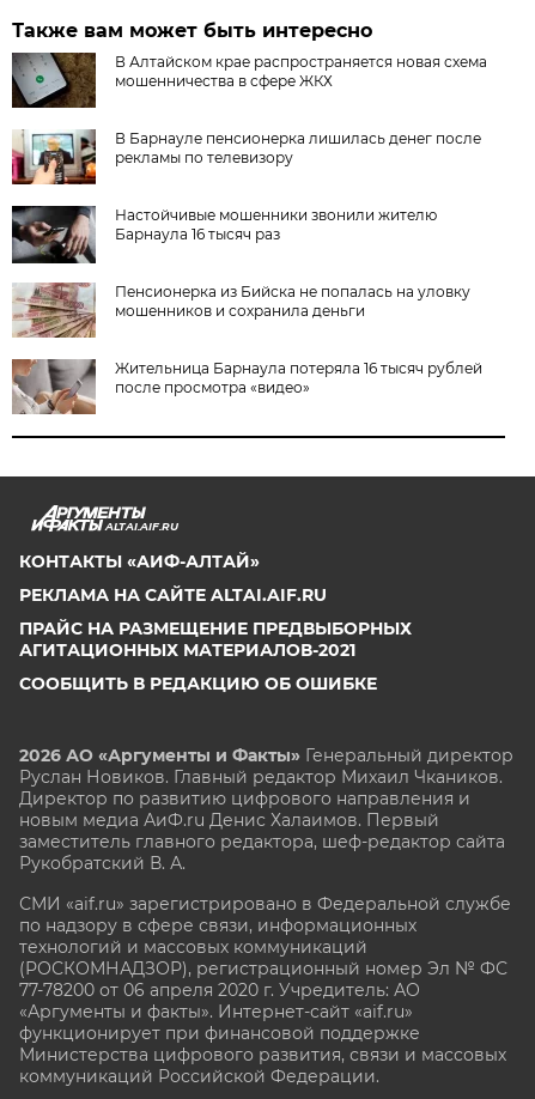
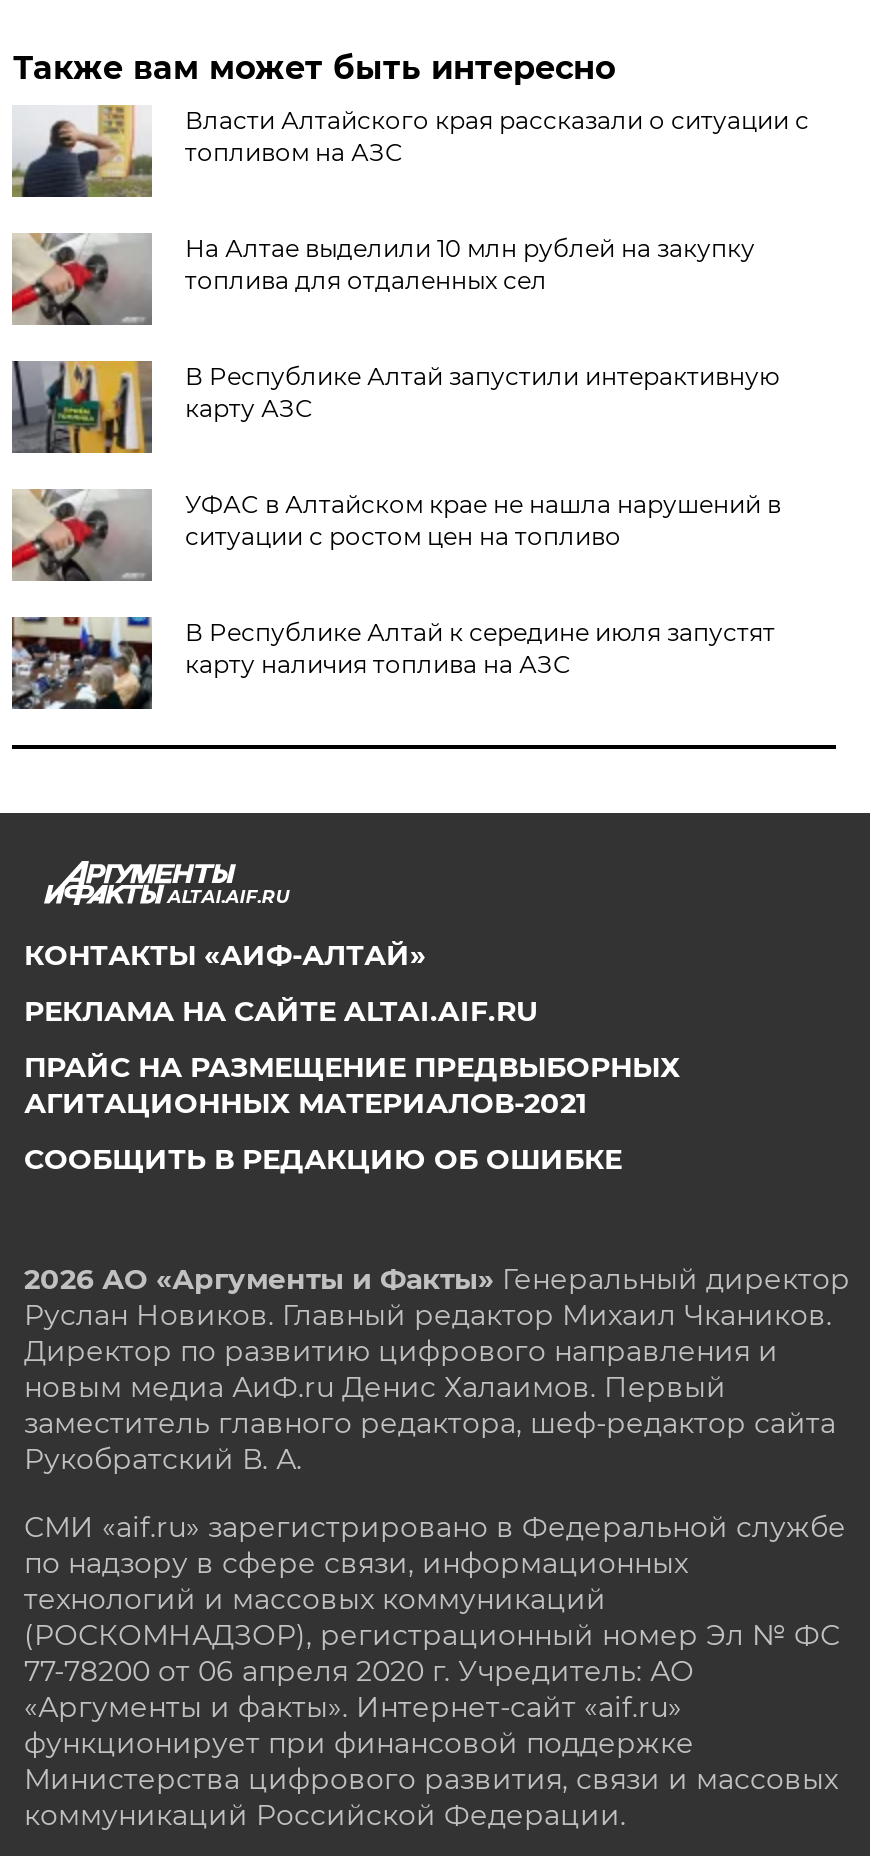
- [image]
- В Алтайском крае распространяется новая схема
- мошенничества в сфере ЖКХ
+ [image]
+ Власти Алтайского края рассказали о ситуации с
+ топливом на АЗС

- [image]
- В Барнауле пенсионерка лишилась денег после
- рекламы по телевизору
+ [image]
+ На Алтае выделили 10 млн рублей на закупку
+ топлива для отдаленных сел

- [image]
- Настойчивые мошенники звонили жителю
- Барнаула 16 тысяч раз
+ [image]
+ В Республике Алтай запустили интерактивную
+ карту АЗС

- [image]
- Пенсионерка из Бийска не попалась на уловку
- мошенников и сохранила деньги
+ [image]
+ УФАС в Алтайском крае не нашла нарушений в
+ ситуации с ростом цен на топливо

- [image]
- Жительница Барнаула потеряла 16 тысяч рублей
- после просмотра «видео»
+ [image]
+ В Республике Алтай к середине июля запустят
+ карту наличия топлива на АЗС
